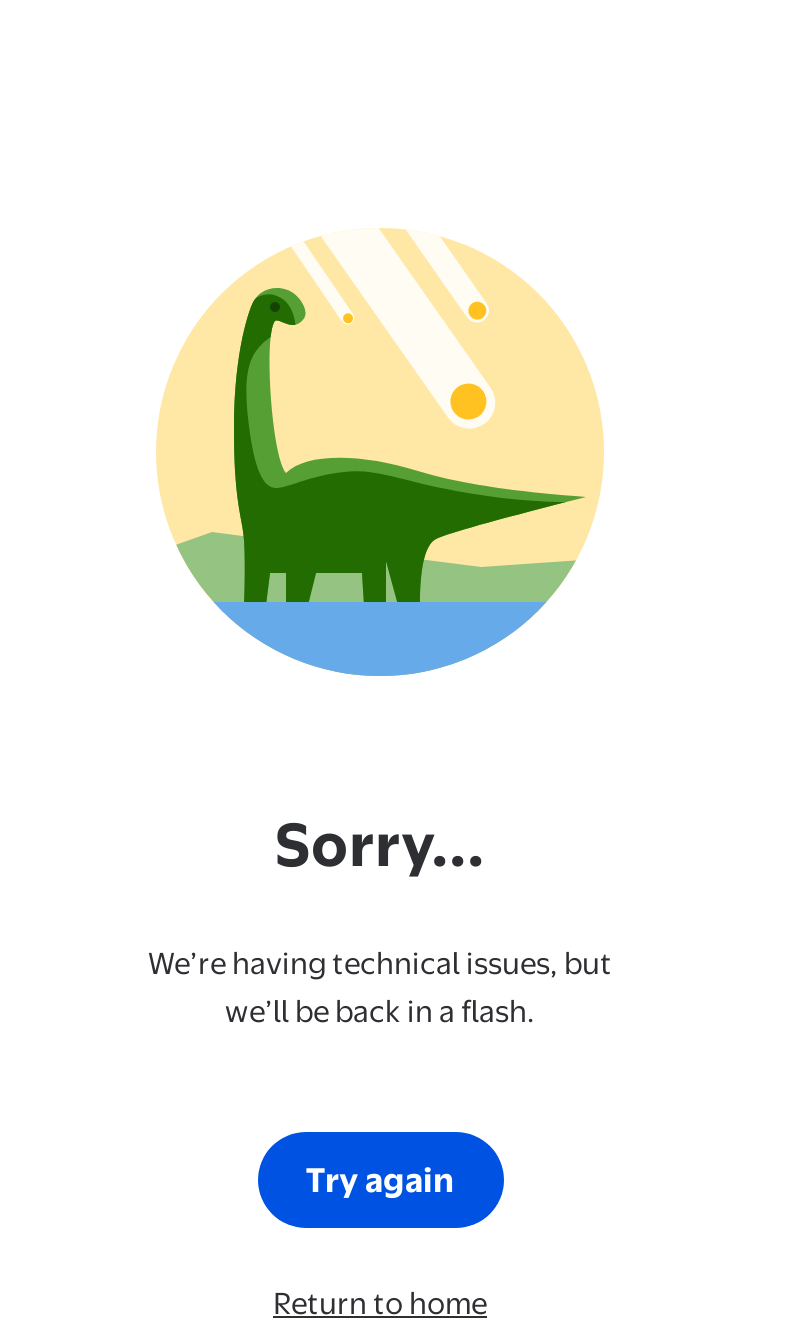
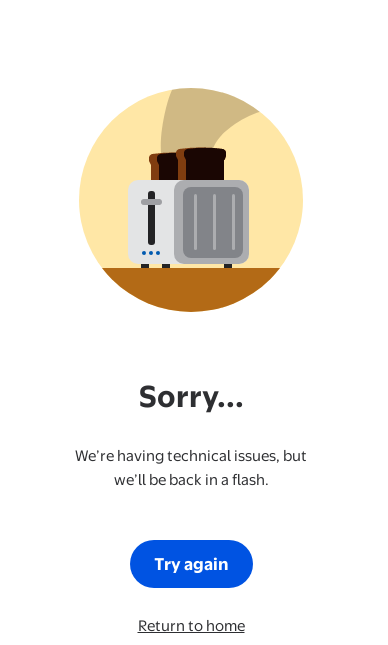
- [image]
+ [image]
